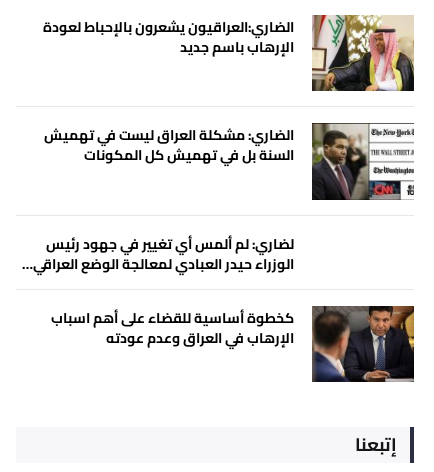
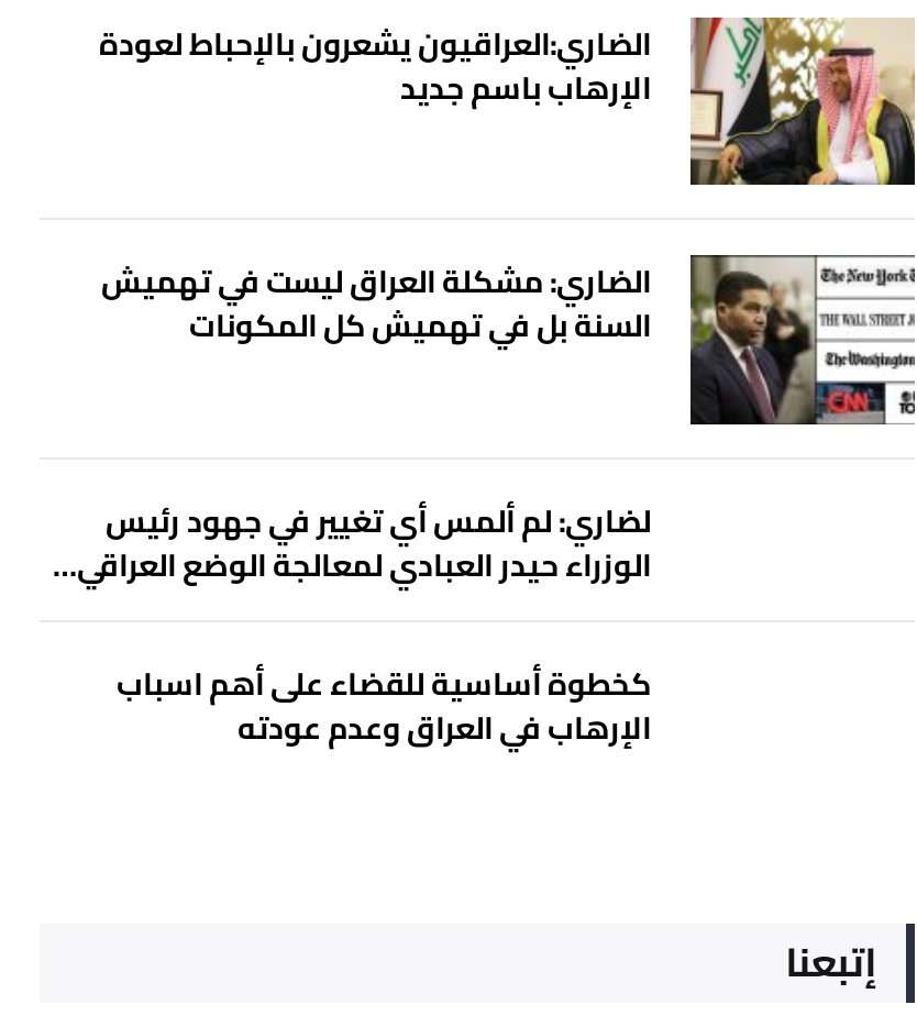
- [image]
